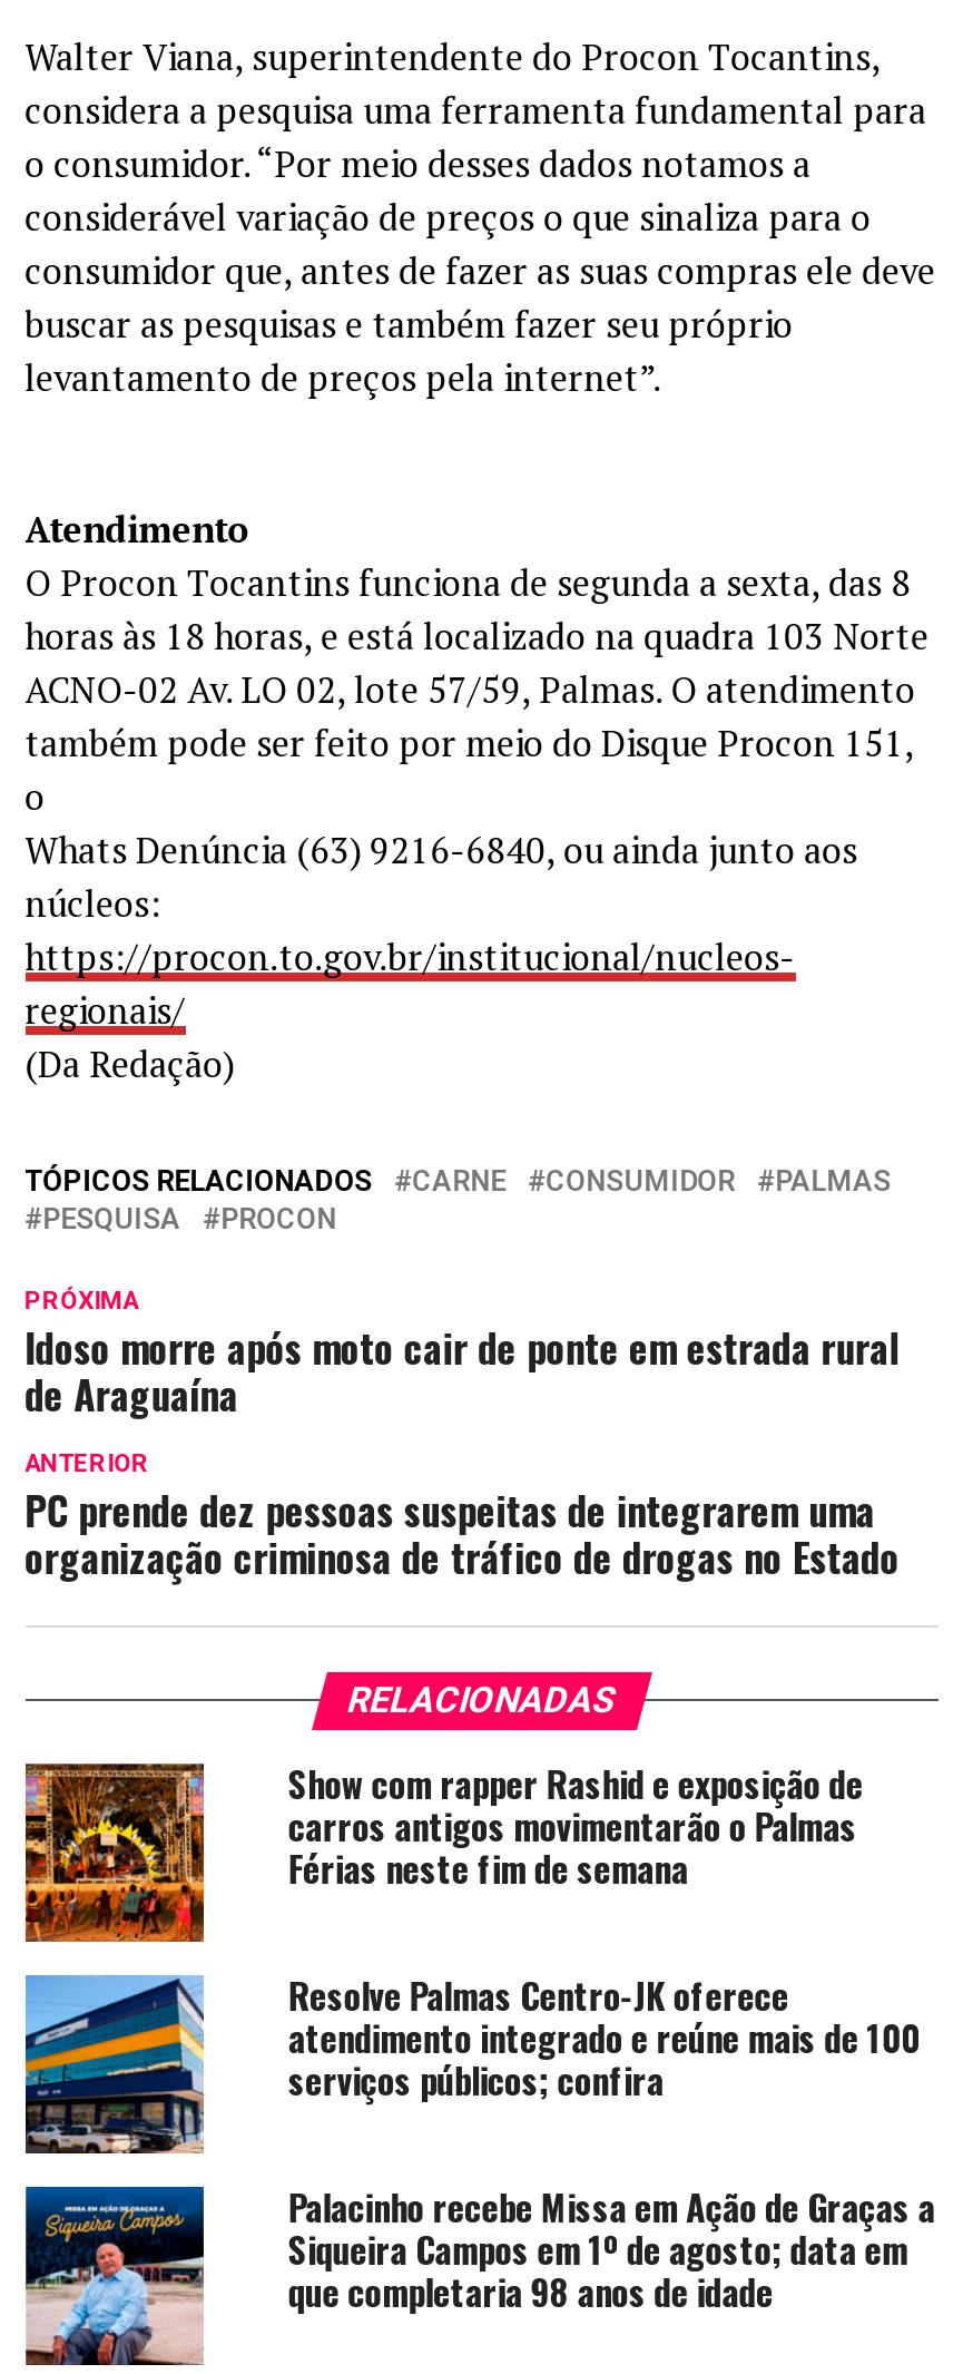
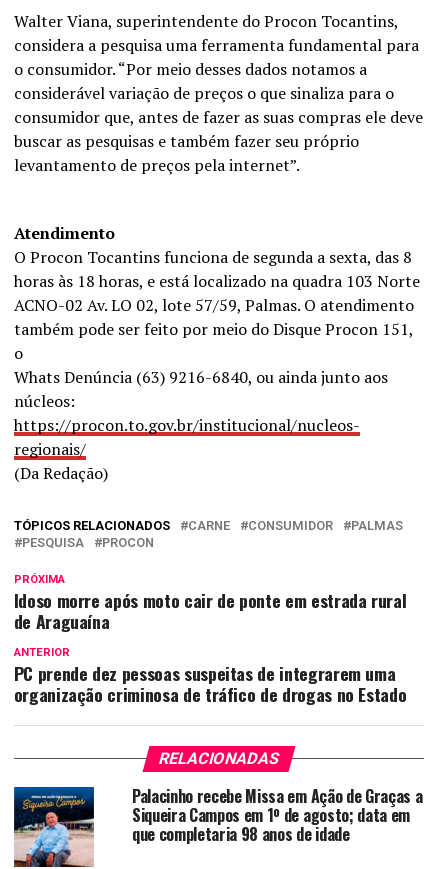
- [image]
- Show com rapper Rashid e exposição de
- carros antigos movimentarão o Palmas
- Férias neste fim de semana
- Resolve Palmas Centro-JK oferece
- atendimento integrado e reúne mais de 100
- serviços públicos; confira

- [image]
